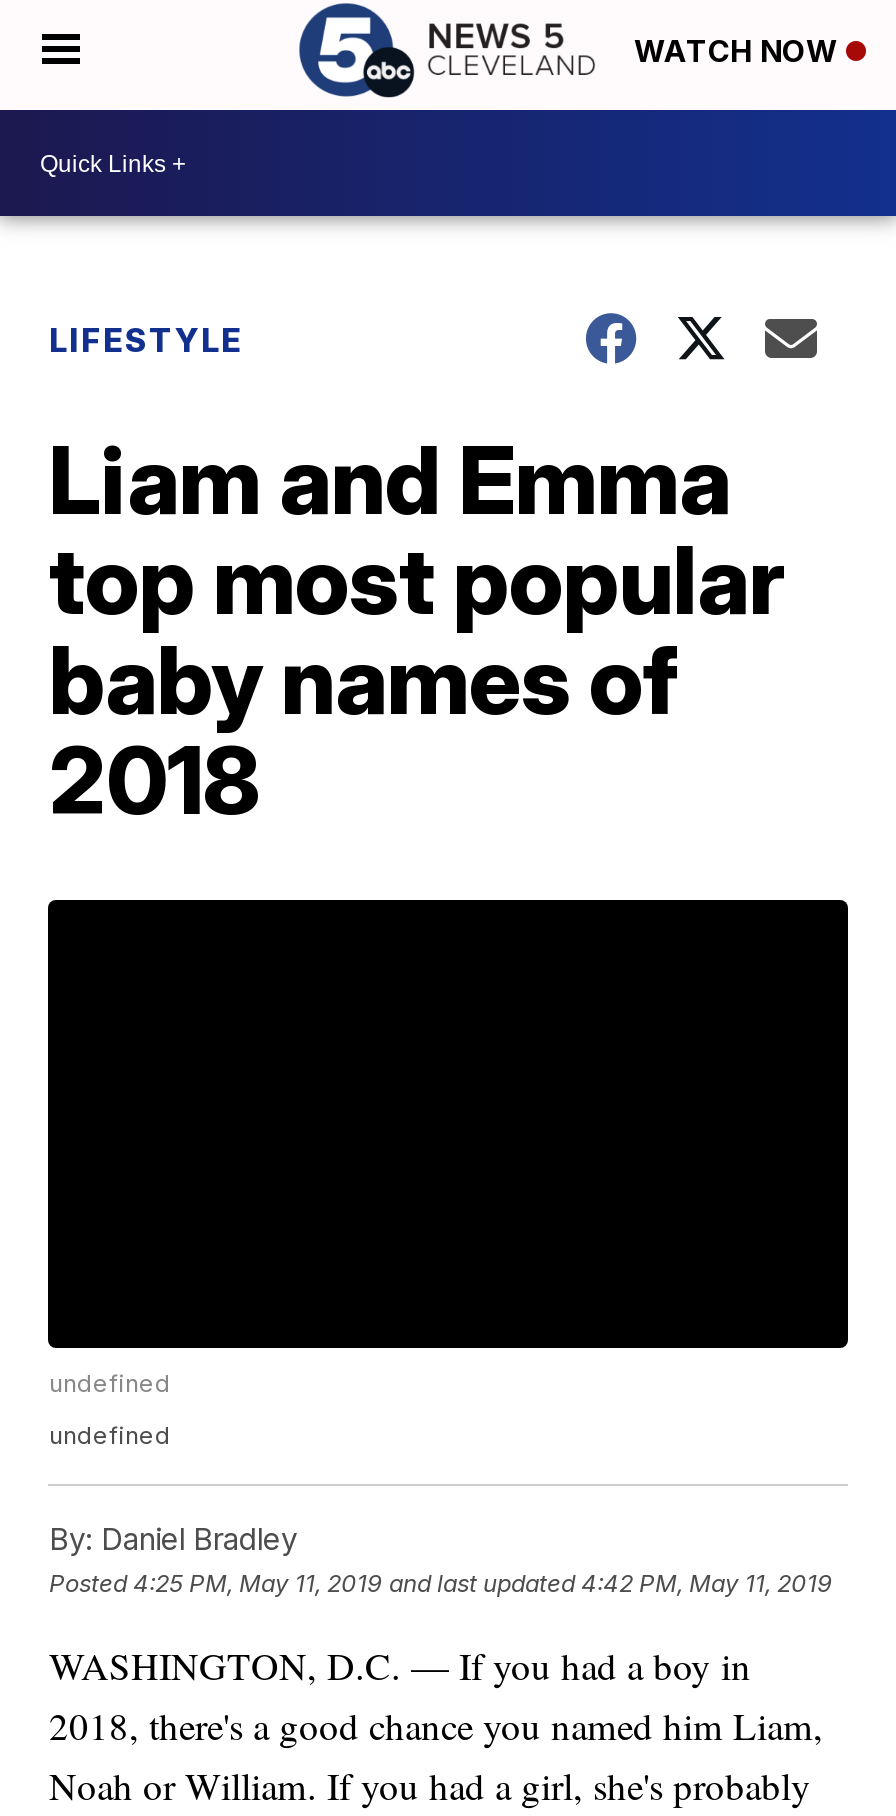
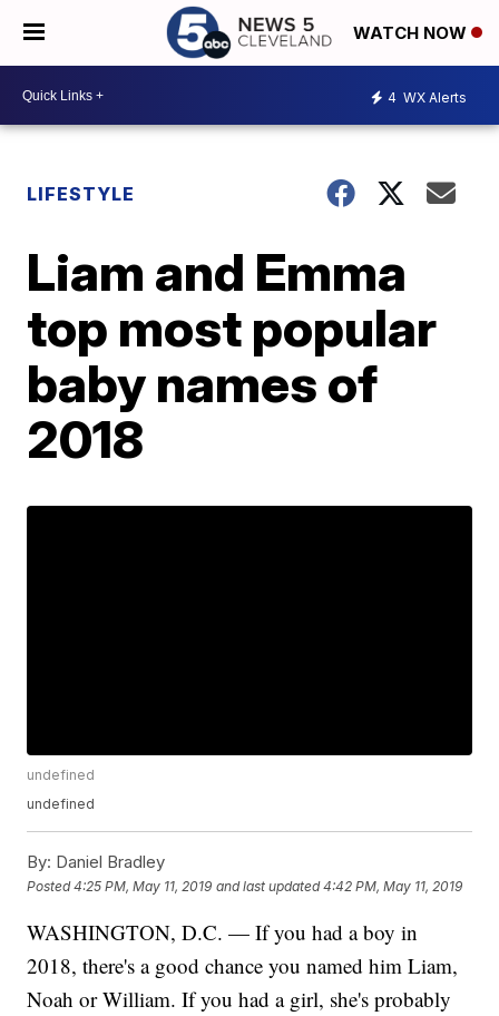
+ 4 WX Alerts
